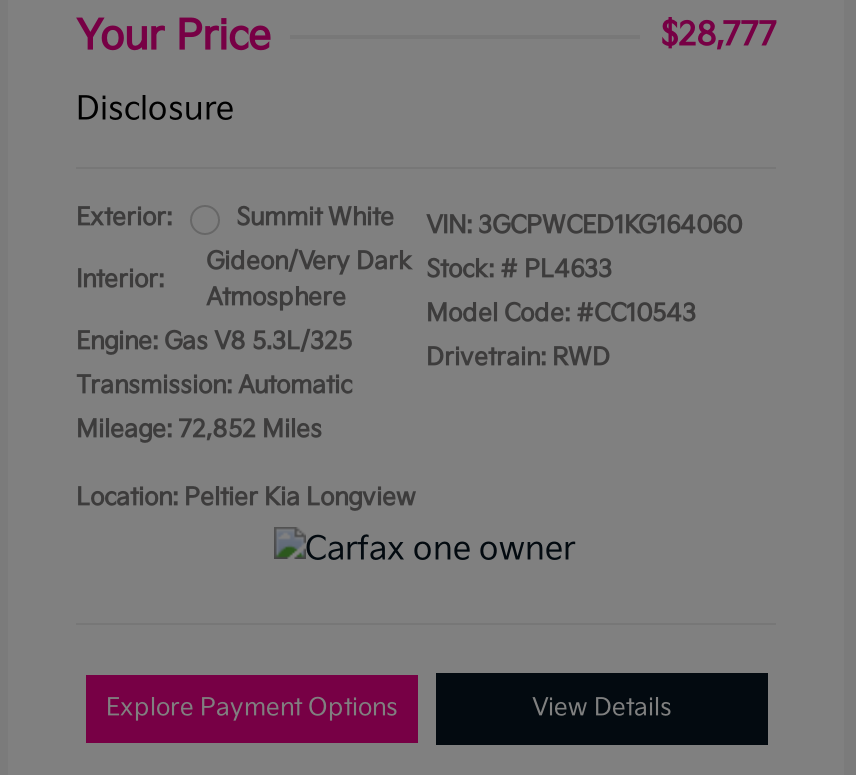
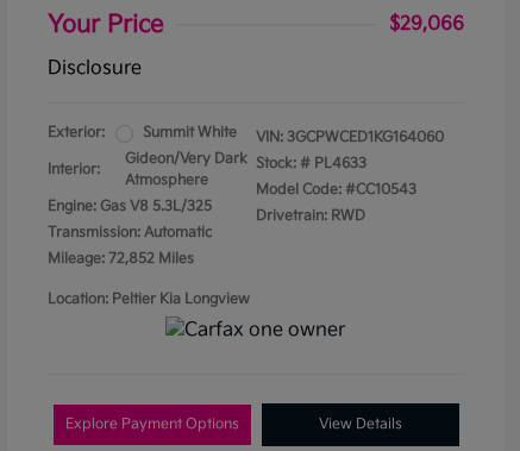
- $28,777
+ $29,066
